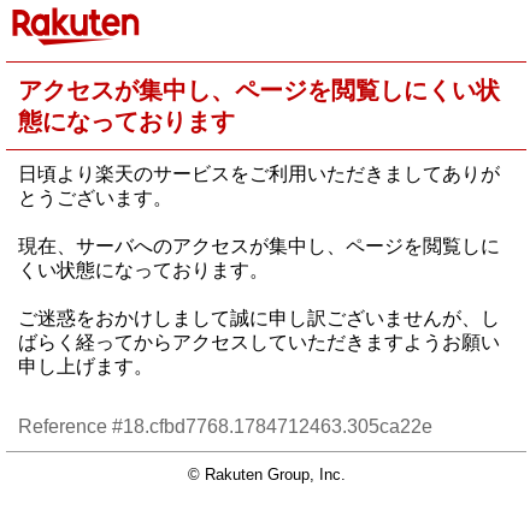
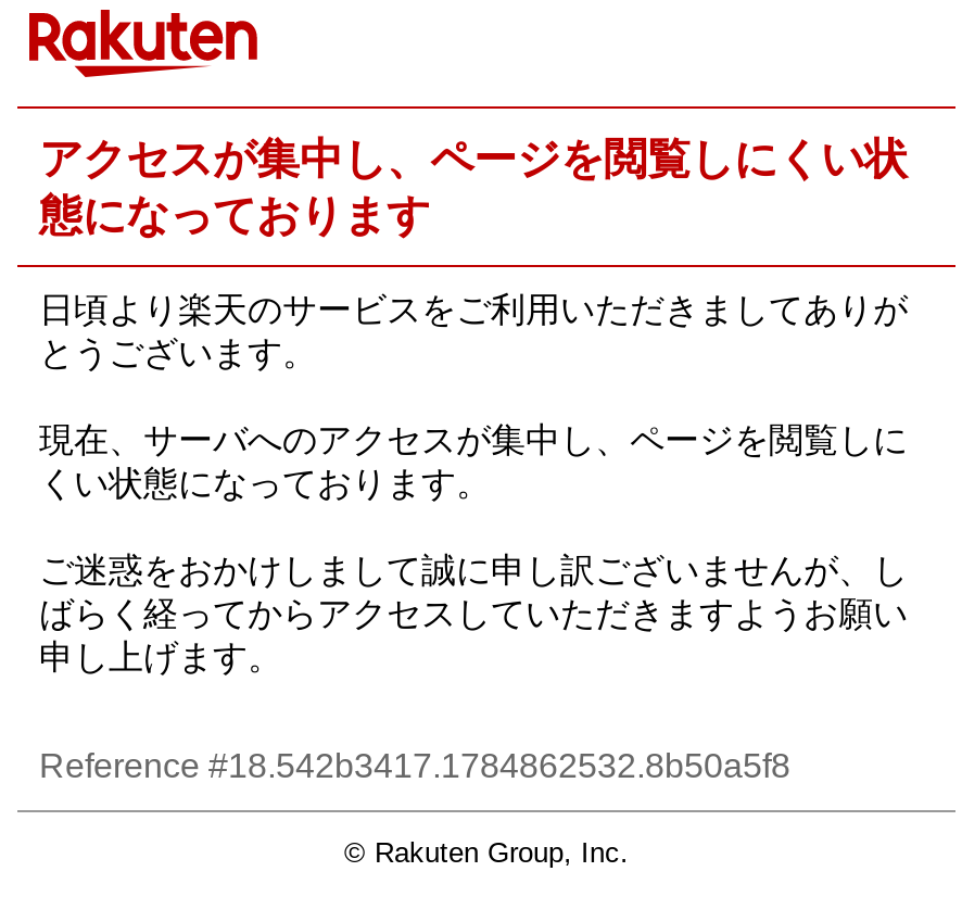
- Reference #18.cfbd7768.1784712463.305ca22e
+ Reference #18.542b3417.1784862532.8b50a5f8
